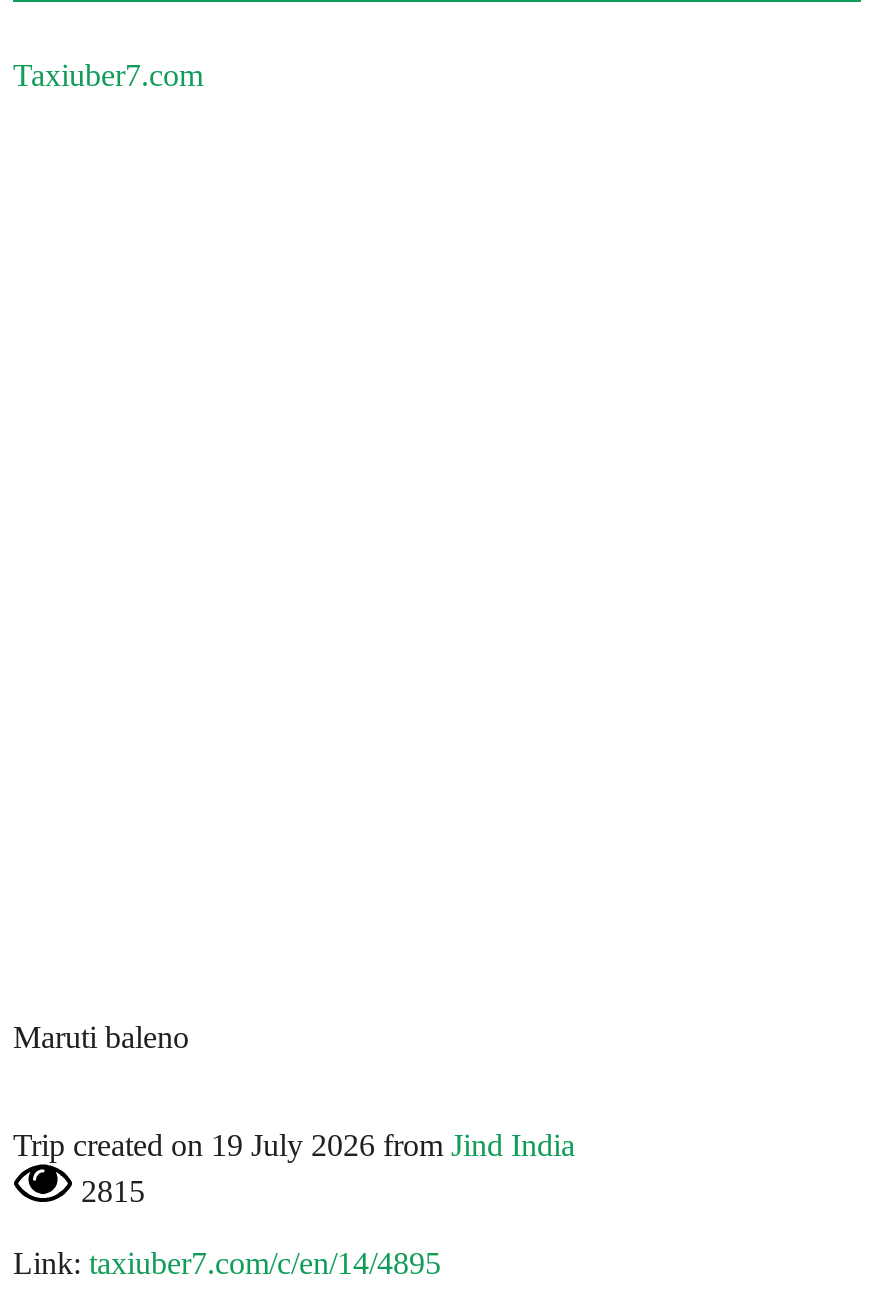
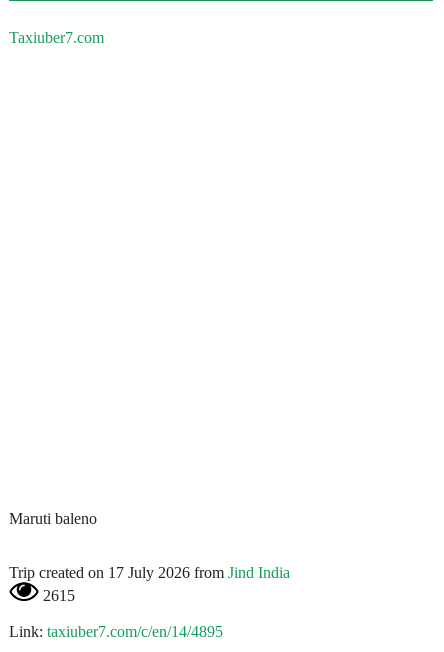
- Trip created on 19 July 2026 from Jind India
+ Trip created on 17 July 2026 from Jind India

- 2815
+ 2615
